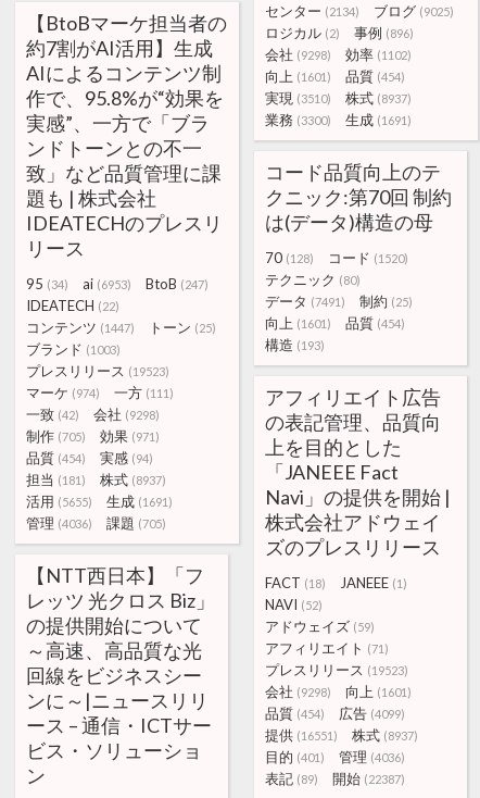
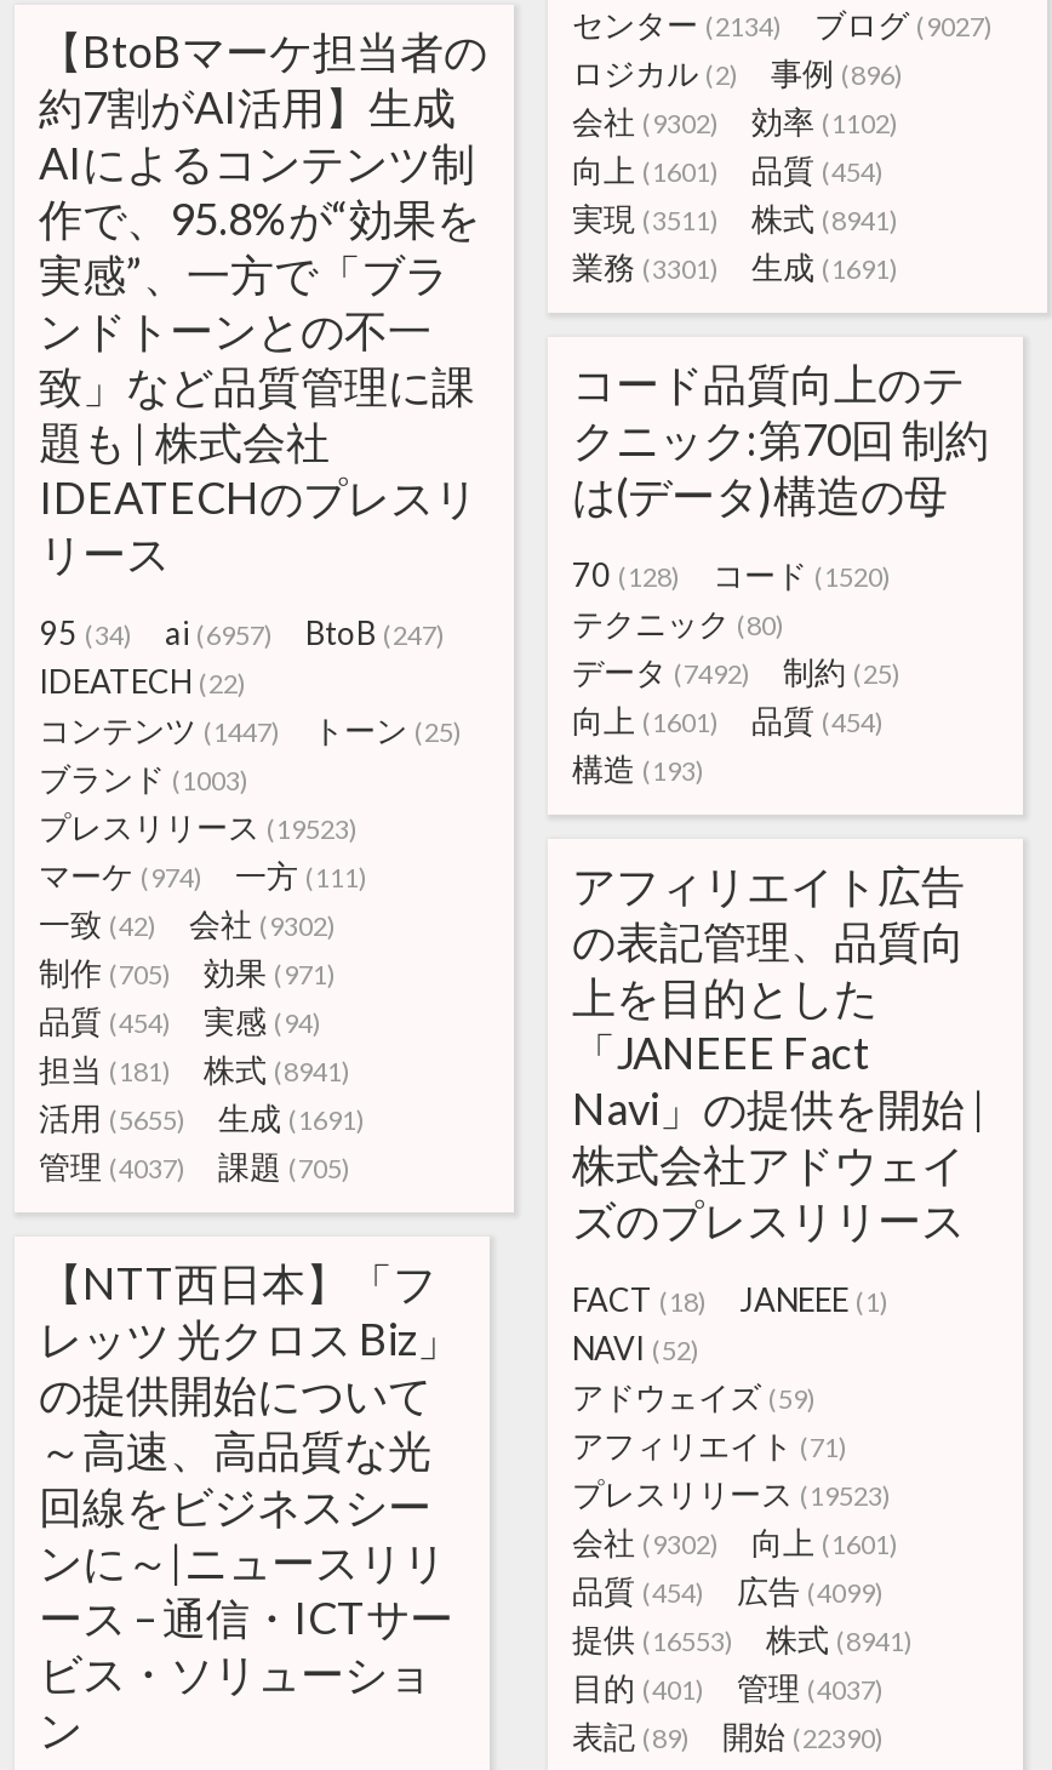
- センター (2134) ブログ (9025)
+ センター (2134) ブログ (9027)

- 会社 (9298) 効率 (1102)
+ 会社 (9302) 効率 (1102)

- 実現 (3510)
+ 実現 (3511)

- 株式 (8937)
+ 株式 (8941)

- 業務 (3300) 生成 (1691)
+ 業務 (3301) 生成 (1691)

- 95 (34) ai (6953) BtoB (247)
+ 95 (34) ai (6957) BtoB (247)

- データ (7491) 制約 (25)
+ データ (7492) 制約 (25)

- 一致 (42) 会社 (9298)
+ 一致 (42) 会社 (9302)

- 担当 (181) 株式 (8937)
+ 担当 (181) 株式 (8941)

- 管理 (4036) 課題 (705)
+ 管理 (4037) 課題 (705)

- 会社 (9298) 向上 (1601)
+ 会社 (9302) 向上 (1601)

- 提供 (16551)
+ 提供 (16553)

- 株式 (8937)
+ 株式 (8941)

- 目的 (401) 管理 (4036)
+ 目的 (401) 管理 (4037)

- 表記 (89) 開始 (22387)
+ 表記 (89) 開始 (22390)
